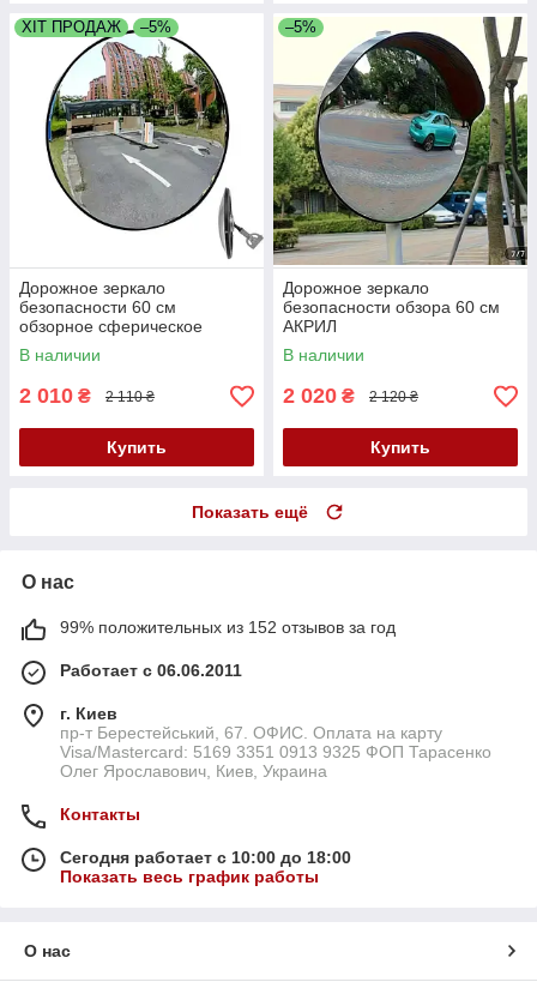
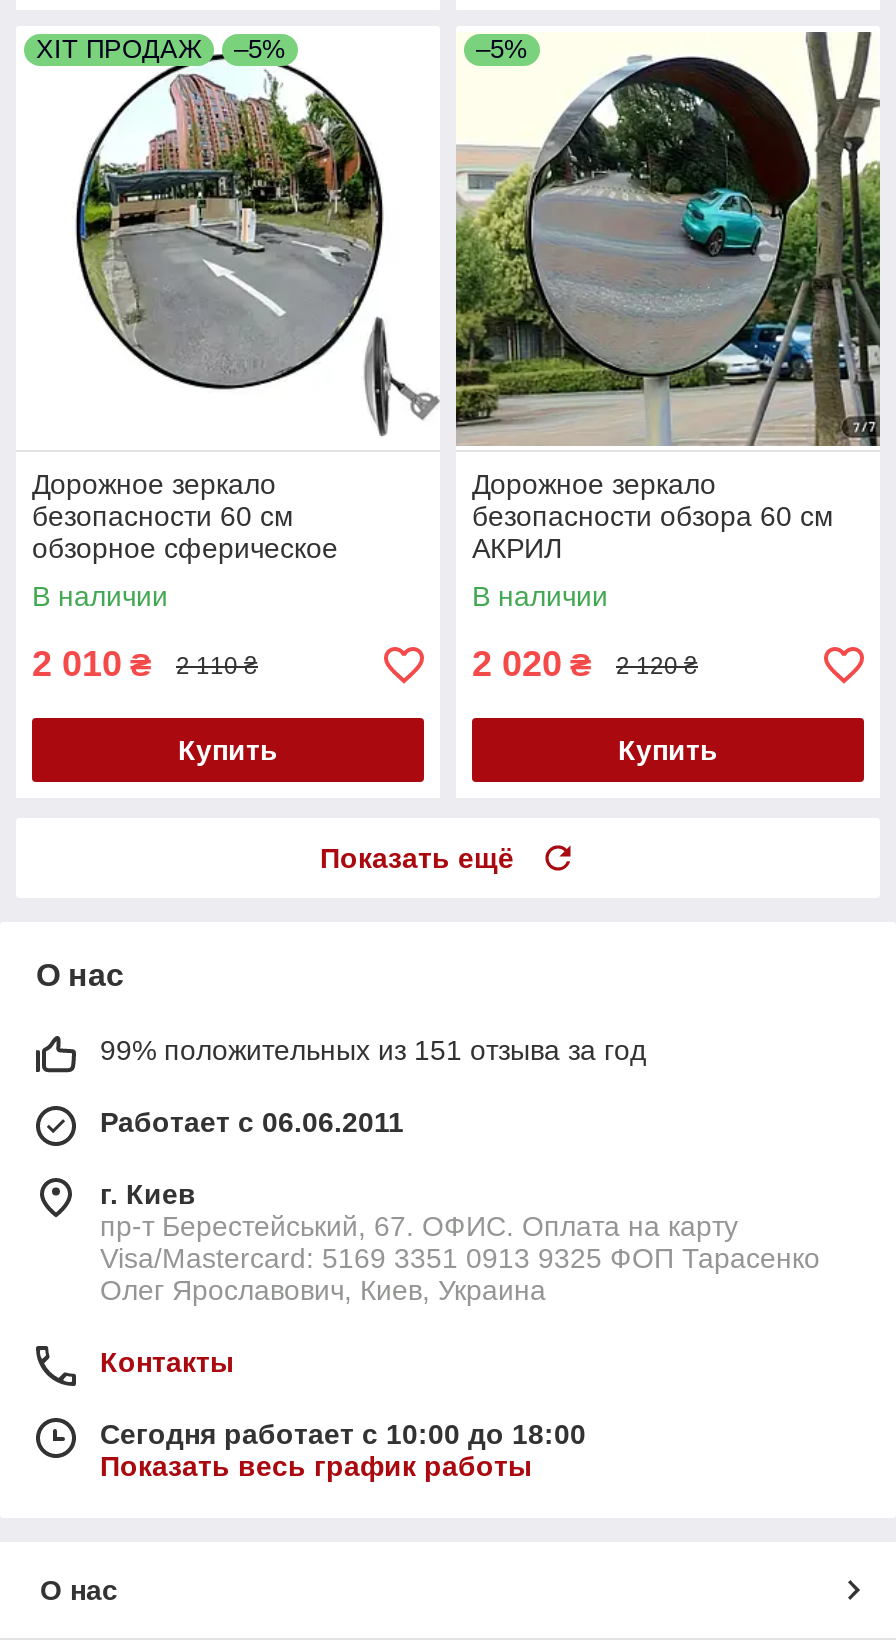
- 99% положительных из 152 отзывов за год
+ 99% положительных из 151 отзыва за год
